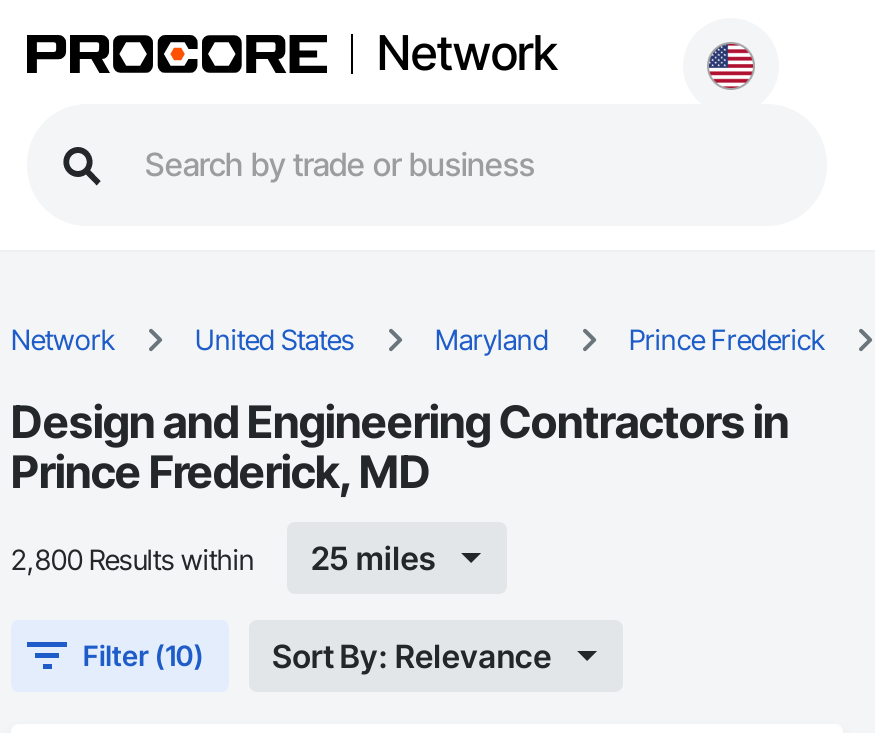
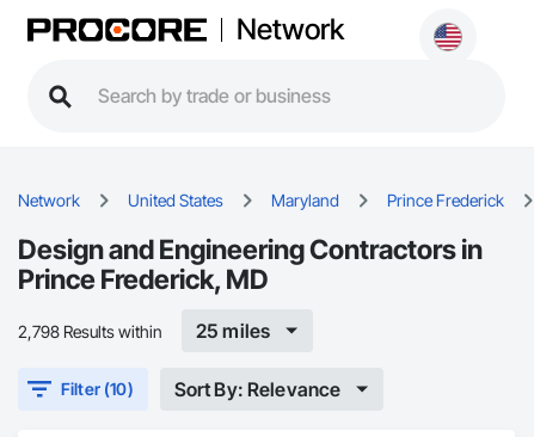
- 2,800 Results within
+ 2,798 Results within
